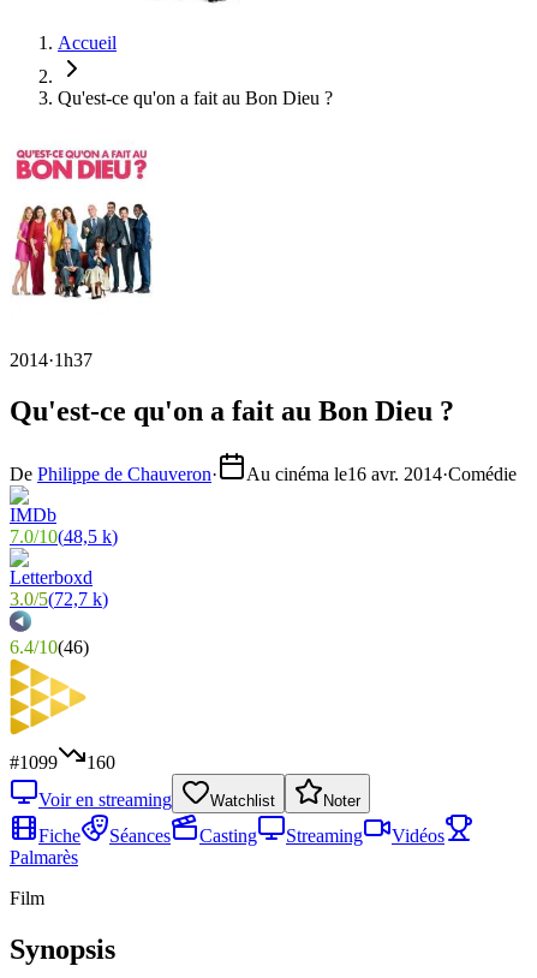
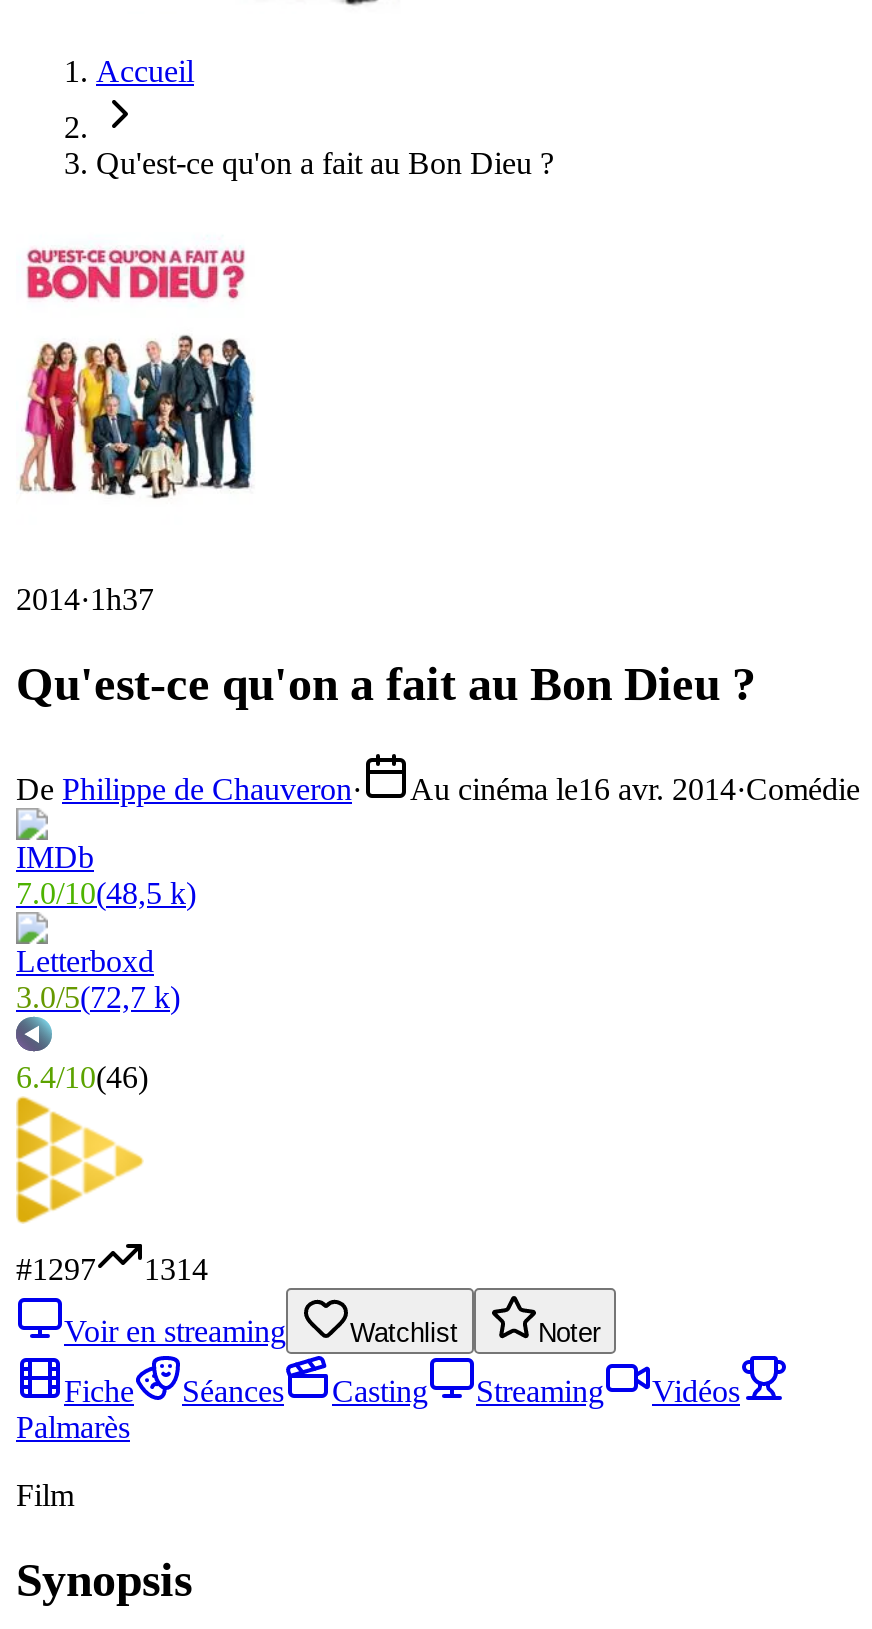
- #1099
+ #1297

- 160
+ 1314
